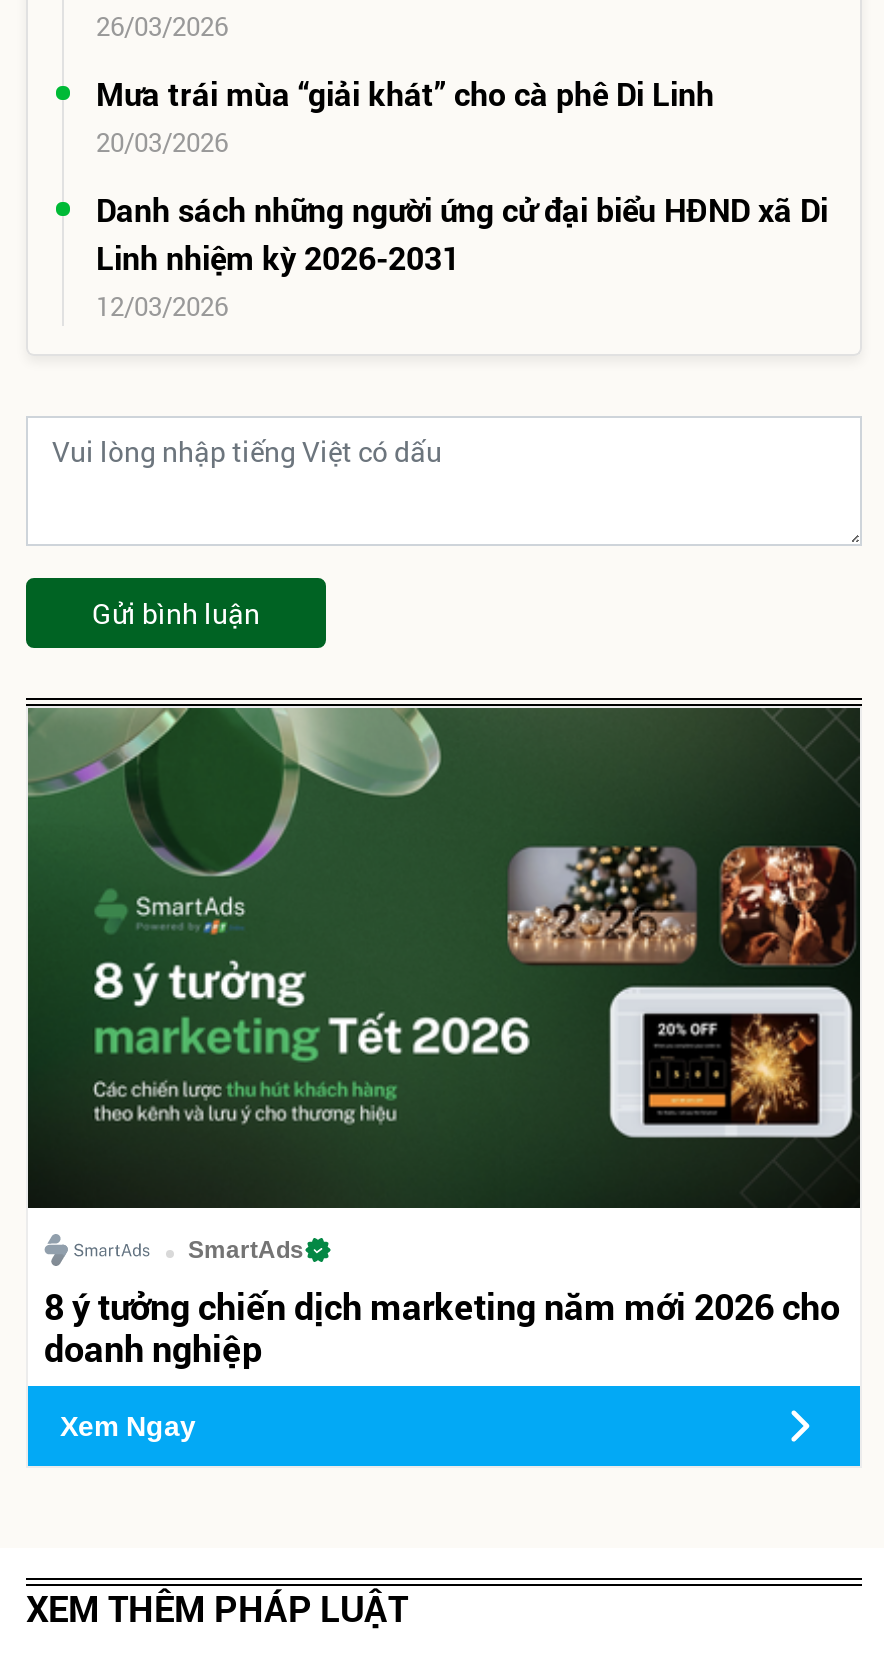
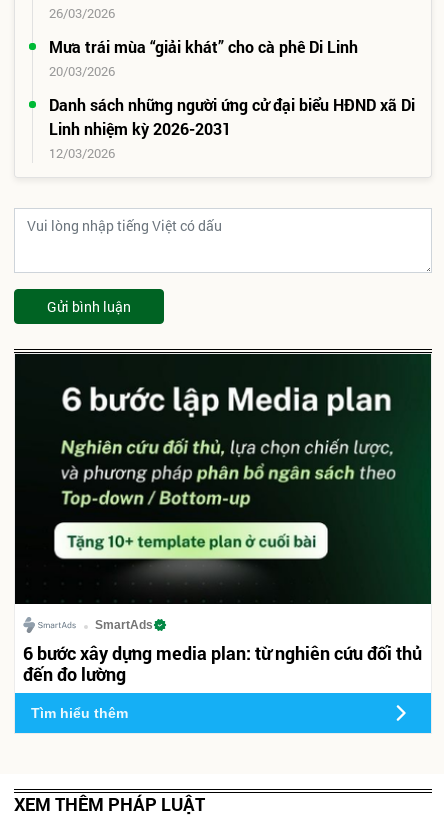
- [image]
- 8 ý tưởng chiến dịch marketing năm mới 2026 cho
- doanh nghiệp
+ [image]
+ 6 bước xây dựng media plan: từ nghiên cứu đối thủ
+ đến đo lường

- Xem Ngay
+ Tìm hiểu thêm
